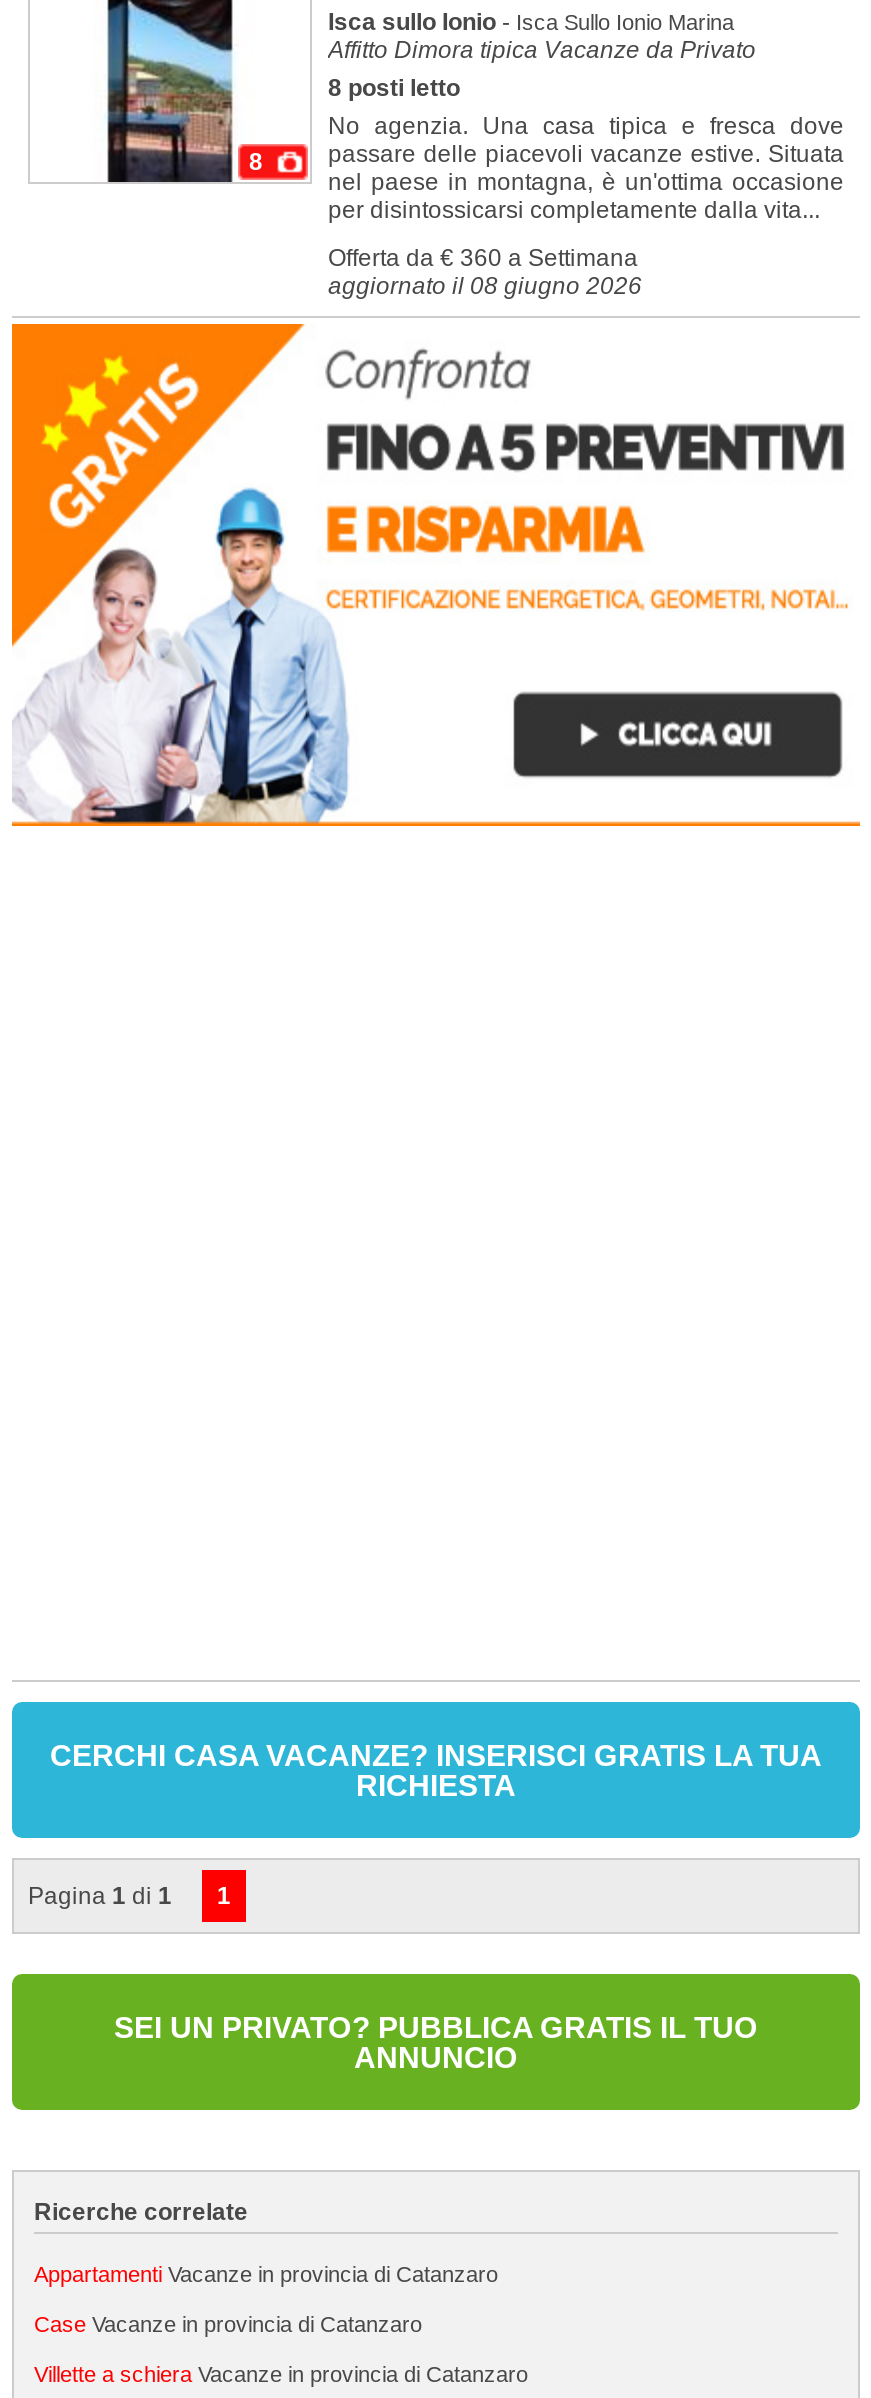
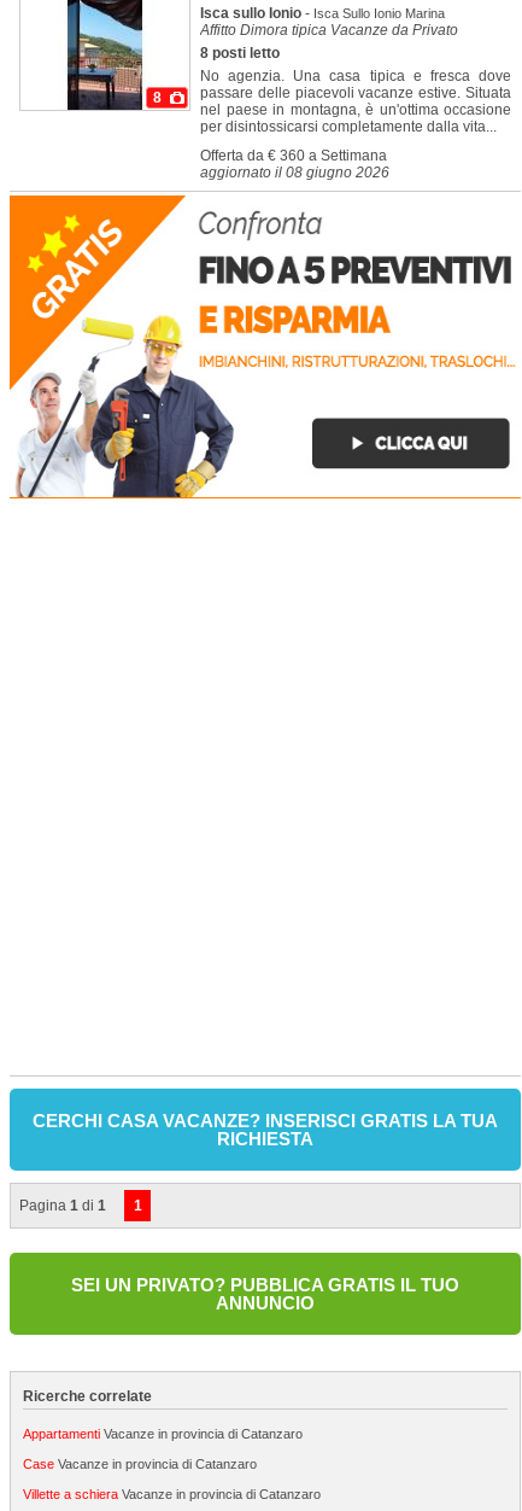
- [image]
+ [image]
